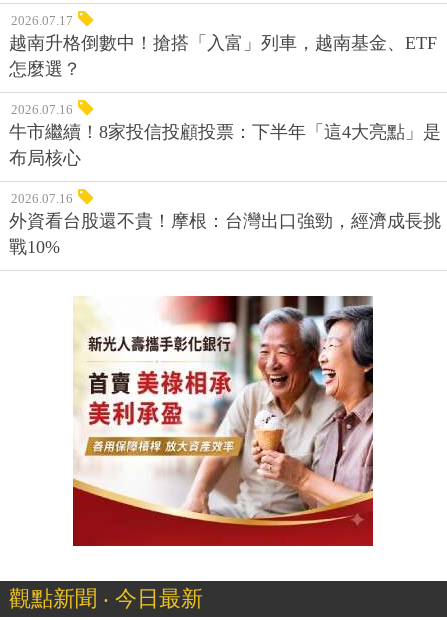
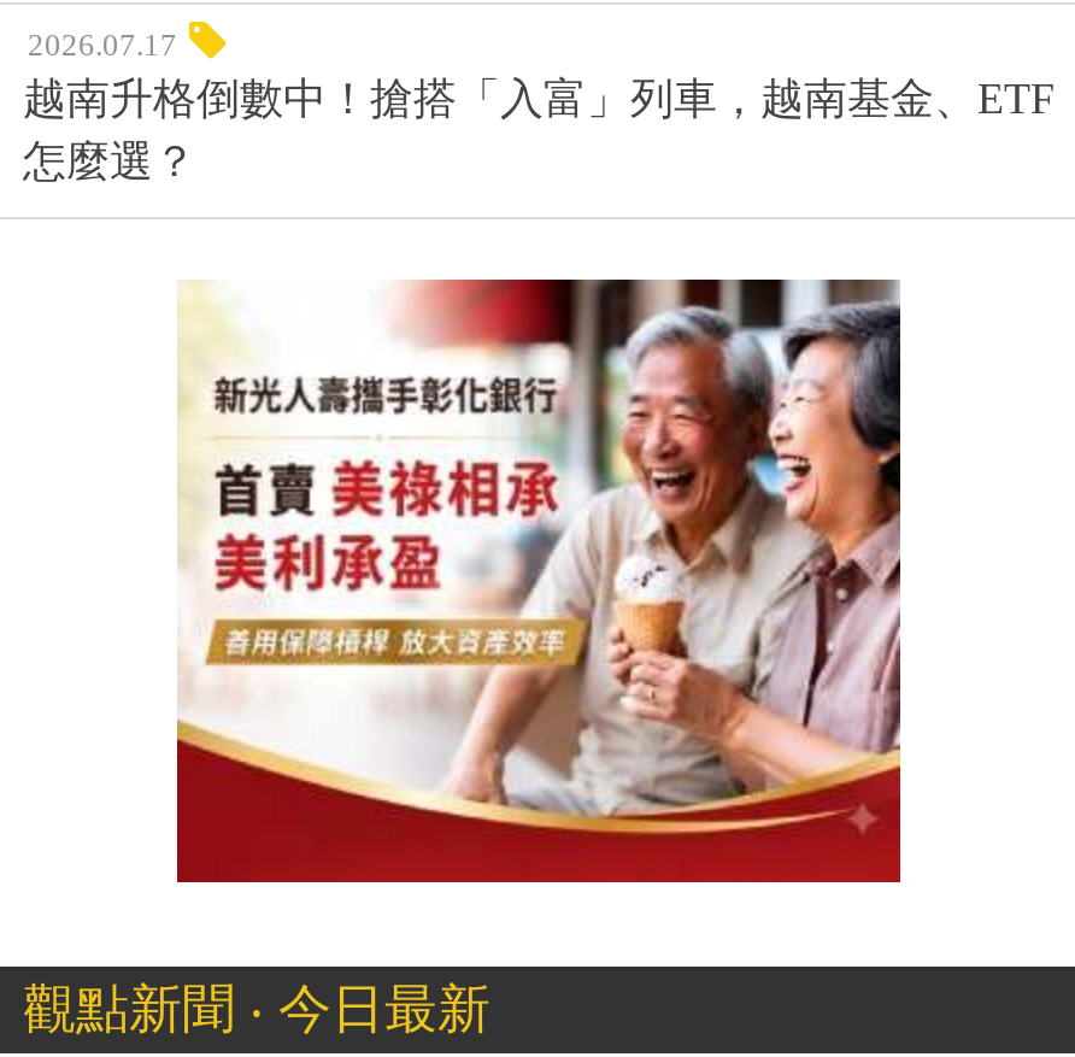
- 2026.07.16
- 牛市繼續！8家投信投顧投票：下半年「這4大亮點」是
- 布局核心
- 2026.07.16
- 外資看台股還不貴！摩根：台灣出口強勁，經濟成長挑
- 戰10%
